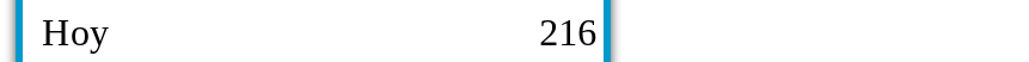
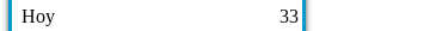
- 216
+ 33
